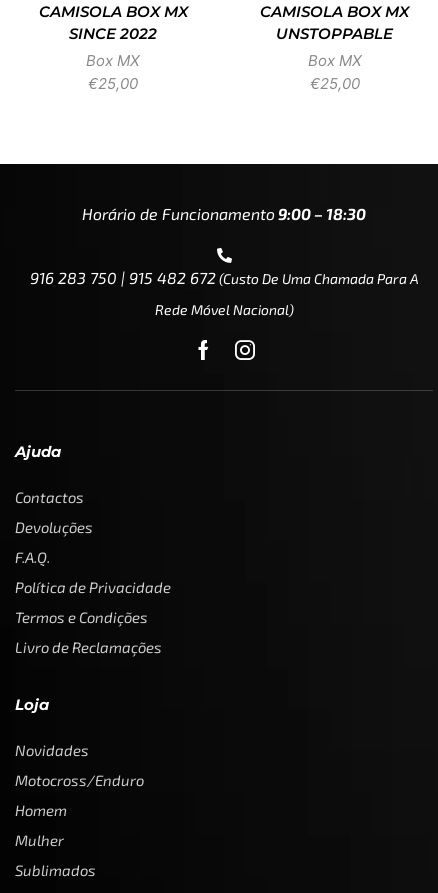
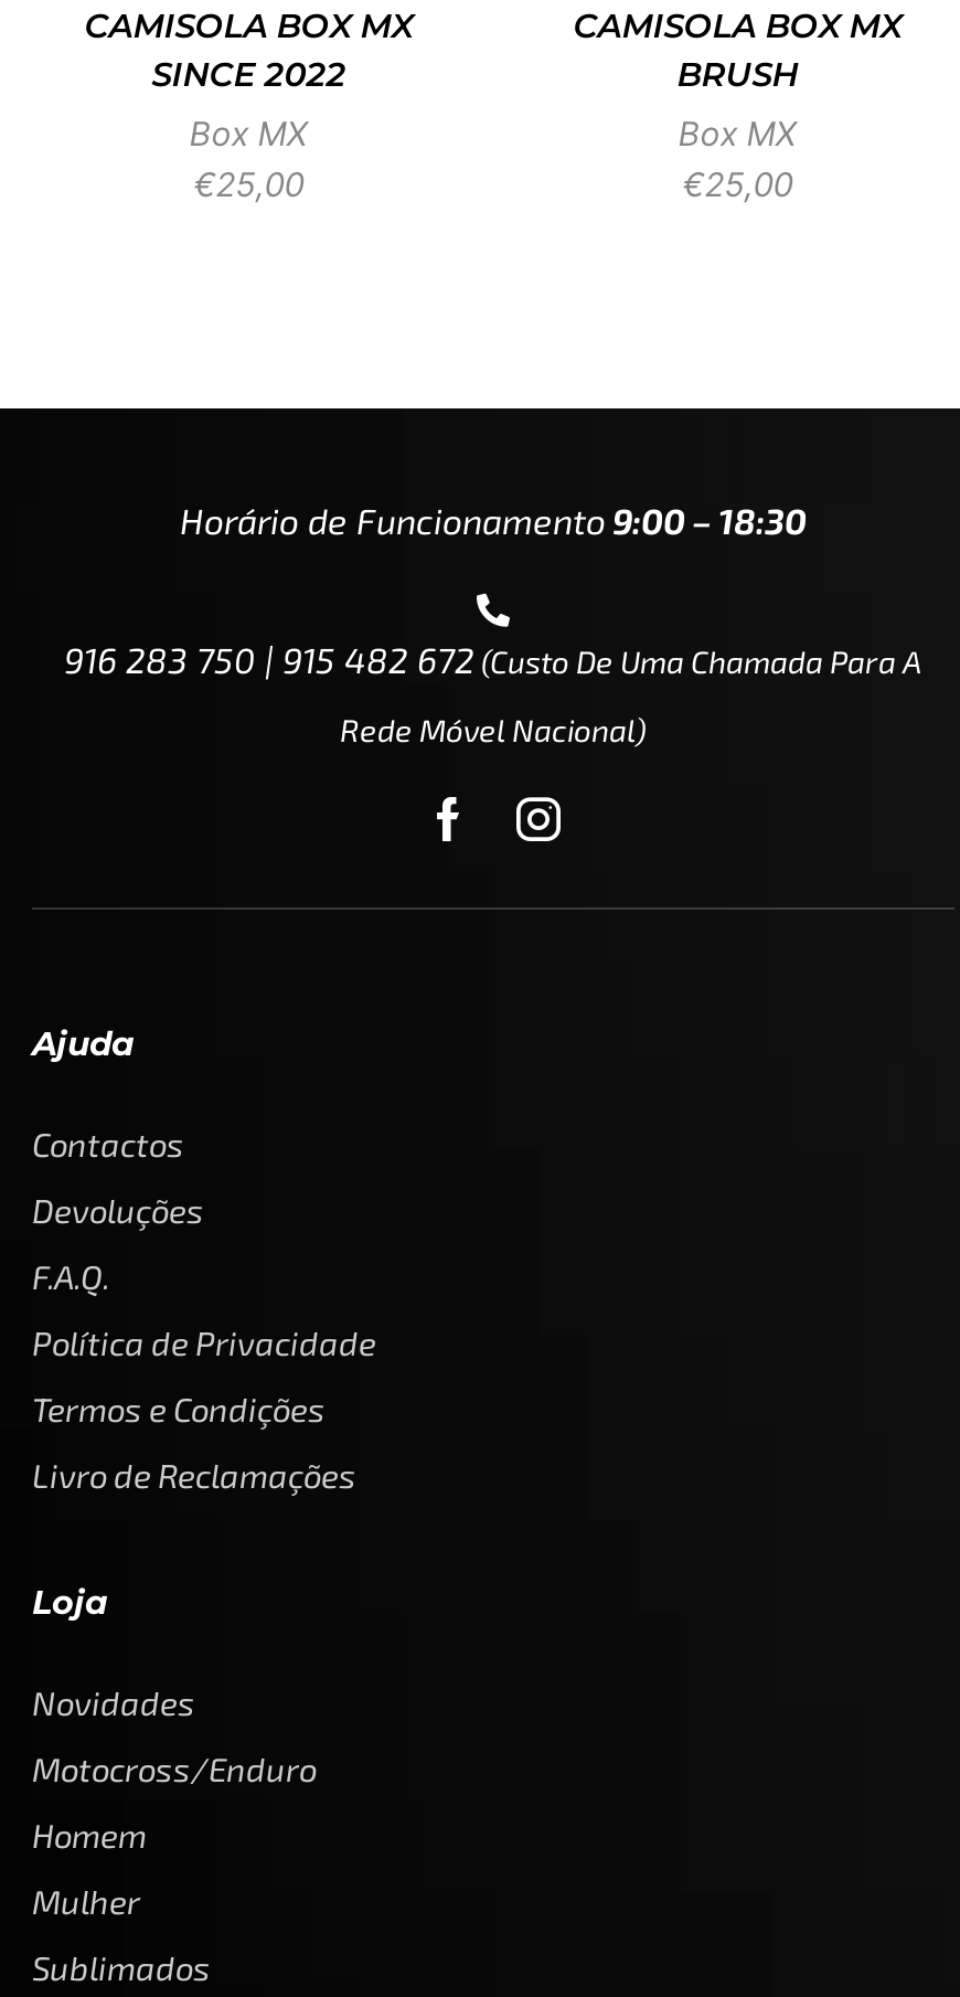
- UNSTOPPABLE
+ BRUSH
